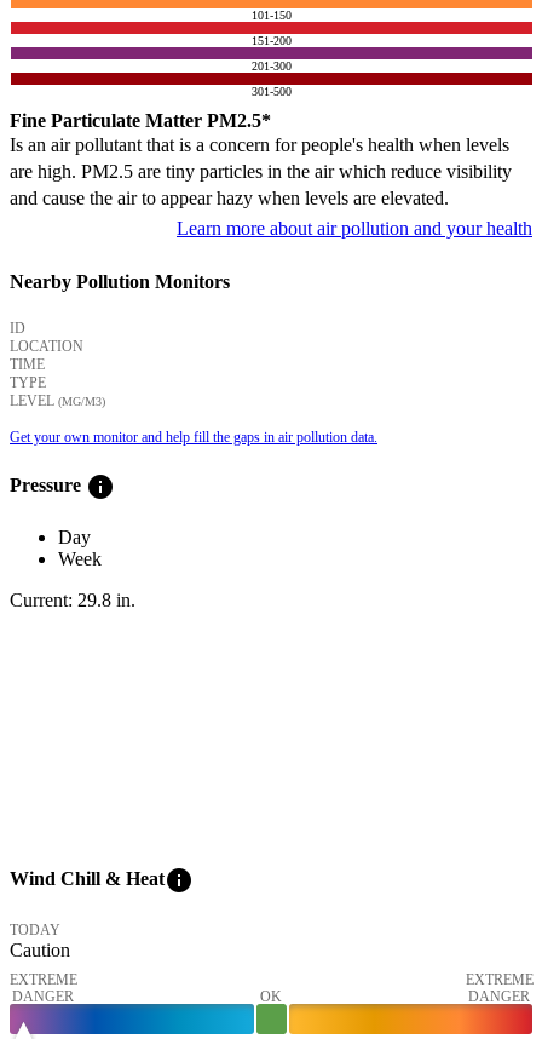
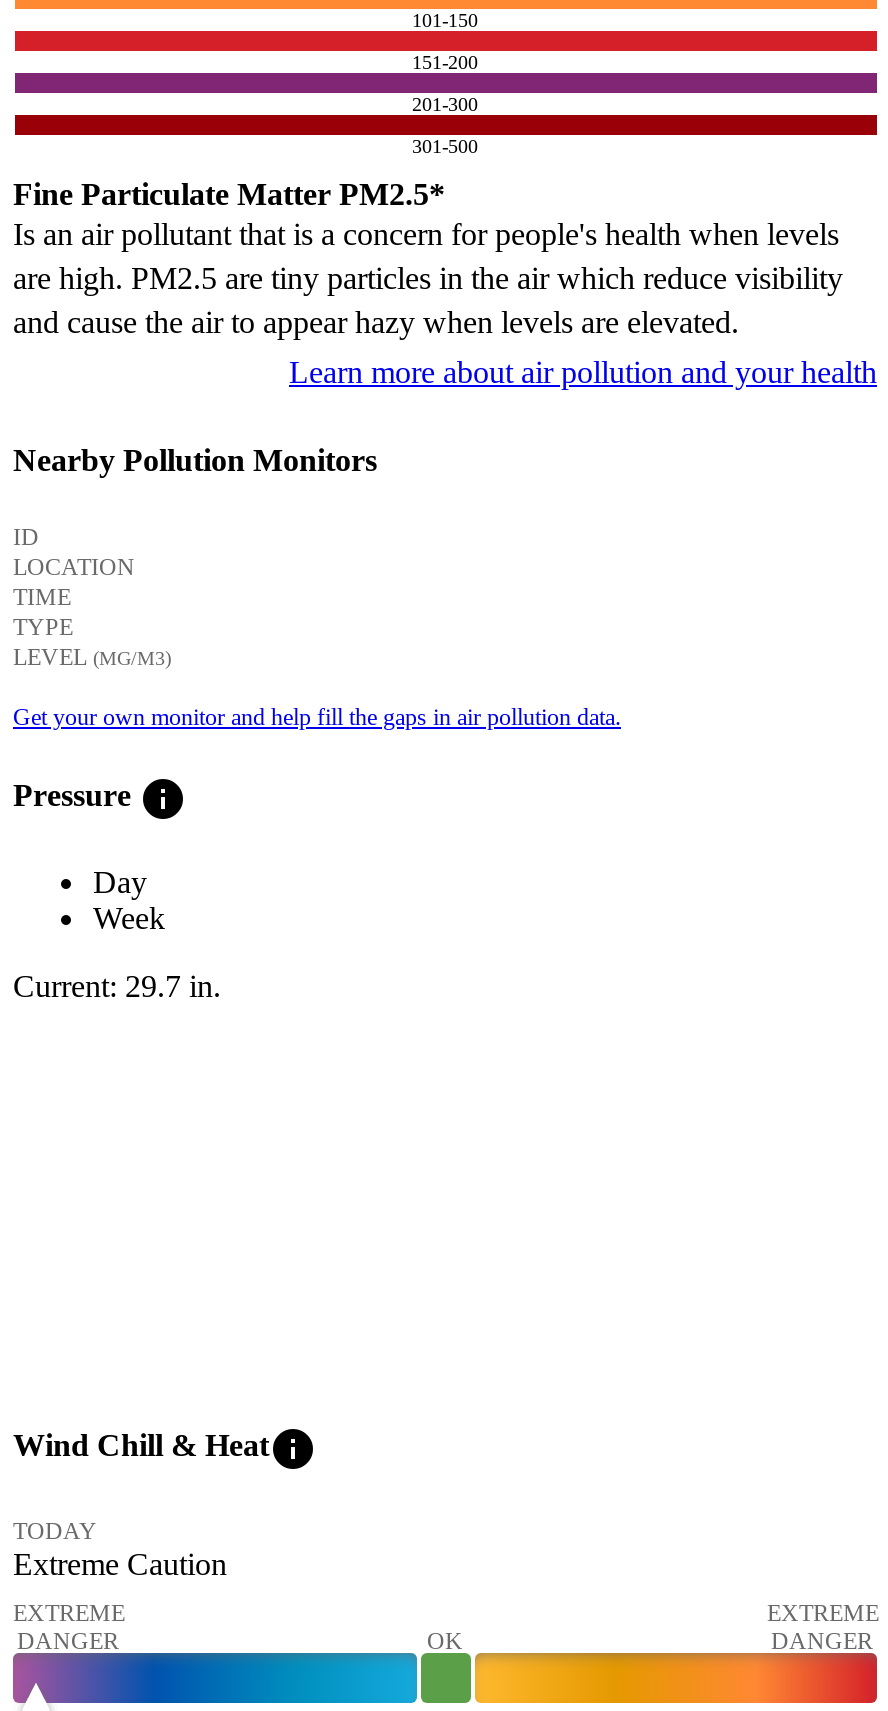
- Current: 29.8 in.
+ Current: 29.7 in.

- Caution
+ Extreme Caution
